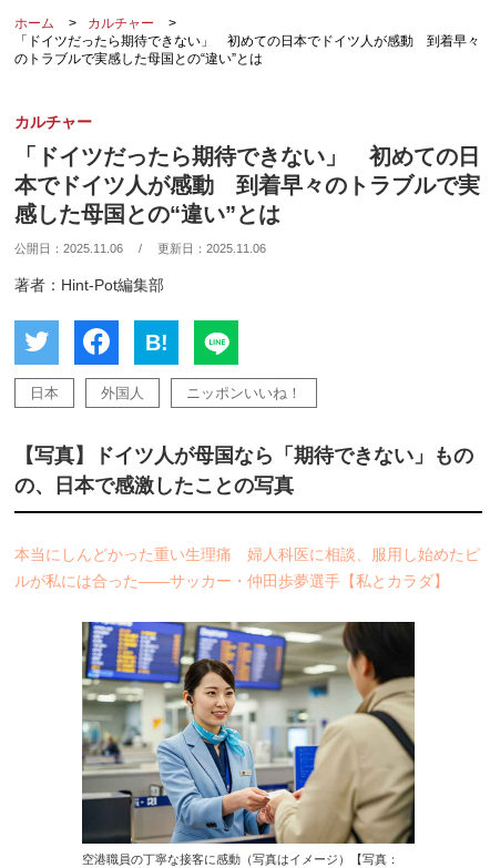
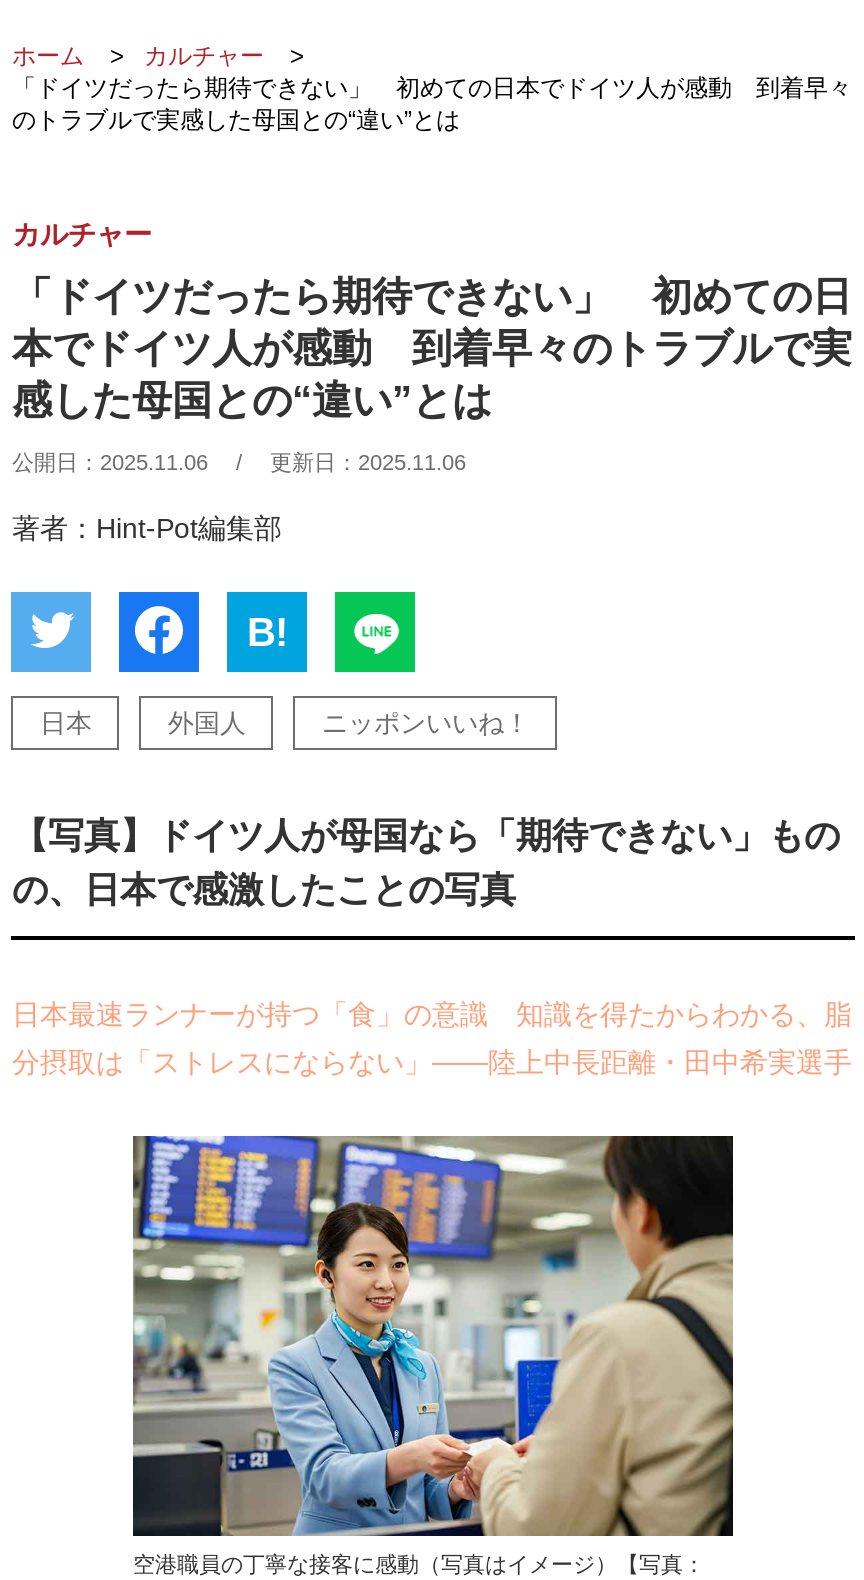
- 本当にしんどかった重い生理痛 婦人科医に相談、服用し始めたピ
+ 日本最速ランナーが持つ「食」の意識 知識を得たからわかる、脂

- ルが私には合った――サッカー・仲田歩夢選手【私とカラダ】
+ 分摂取は「ストレスにならない」――陸上中長距離・田中希実選手
